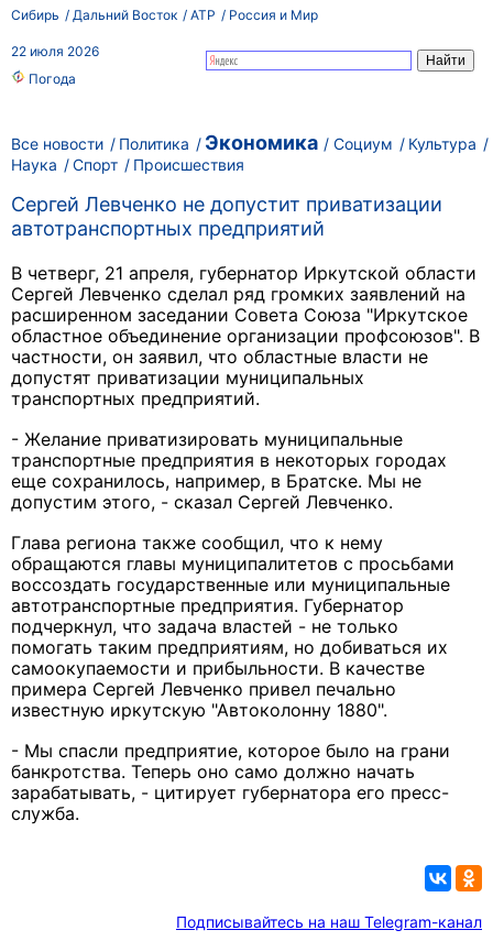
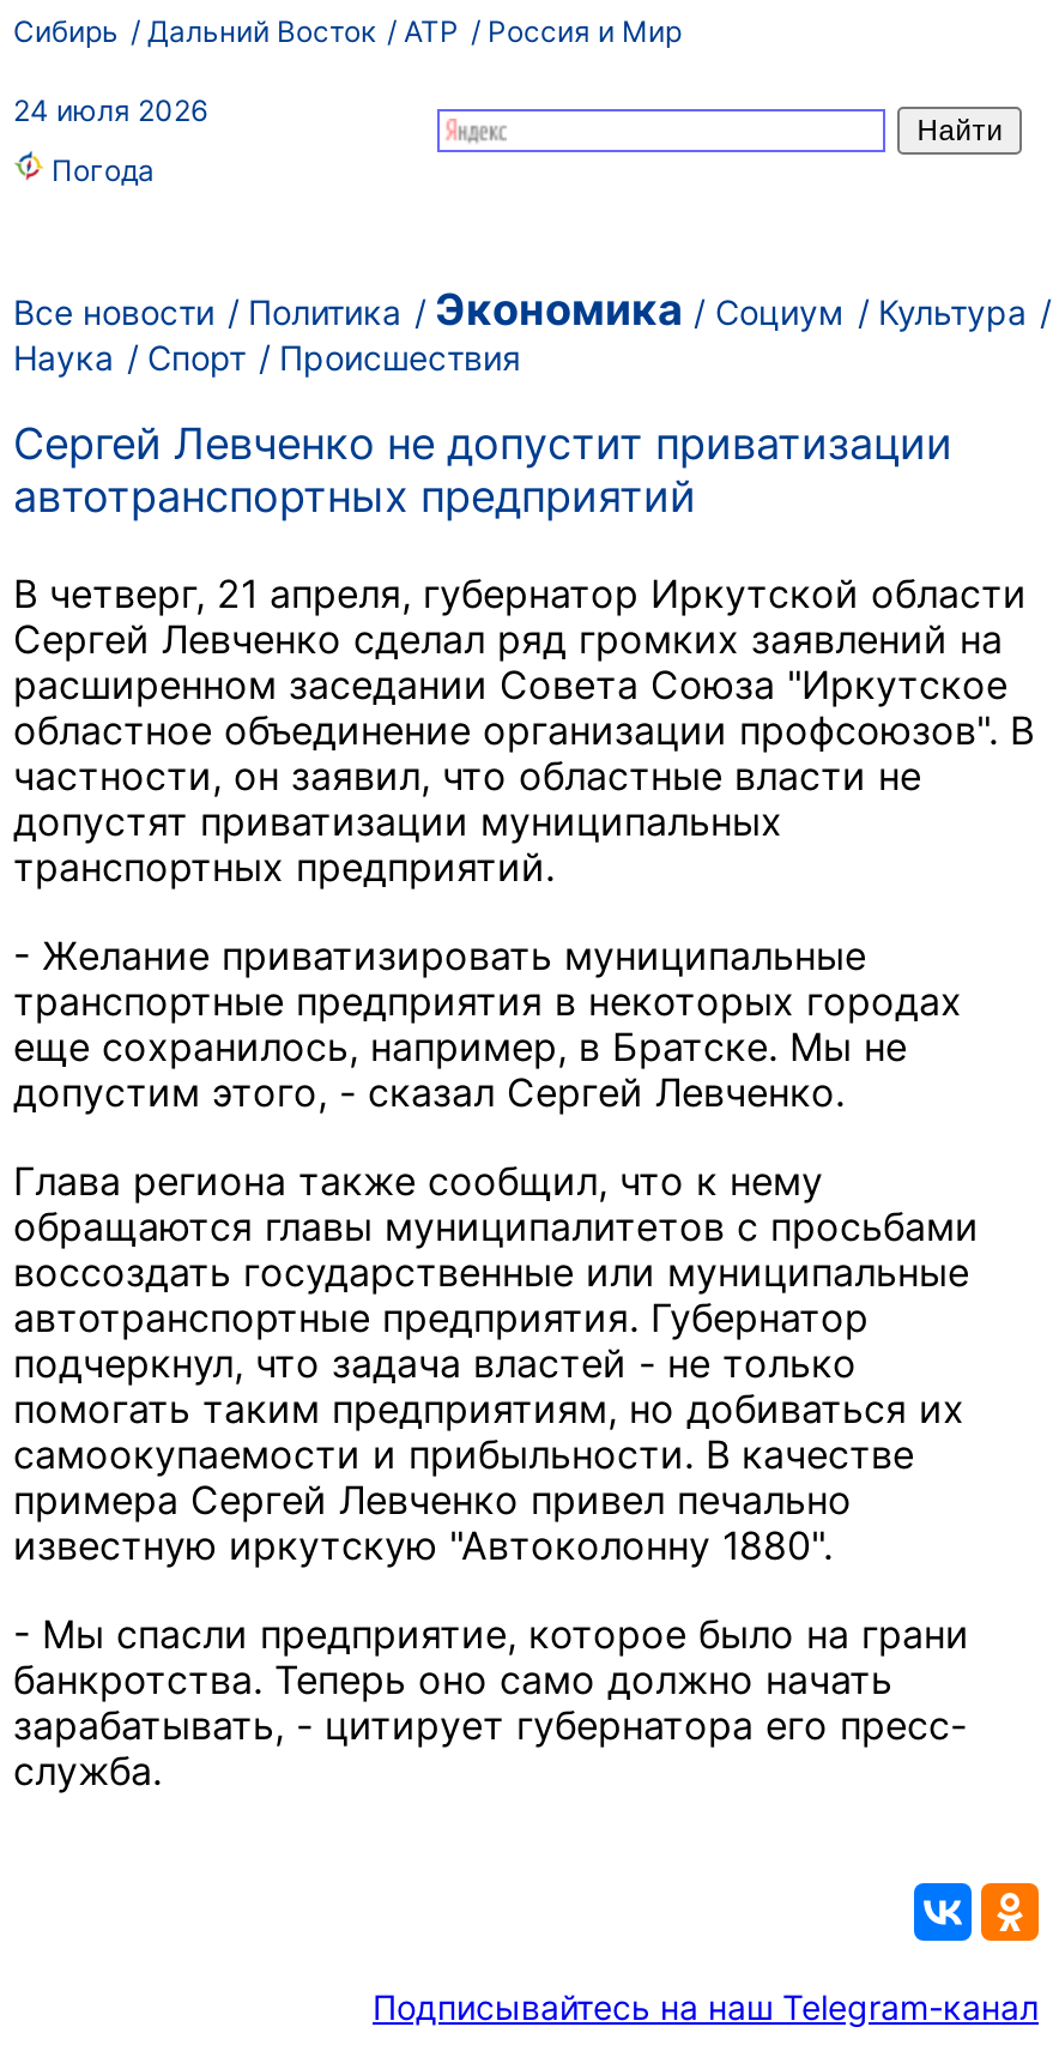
- 22 июля 2026
+ 24 июля 2026
